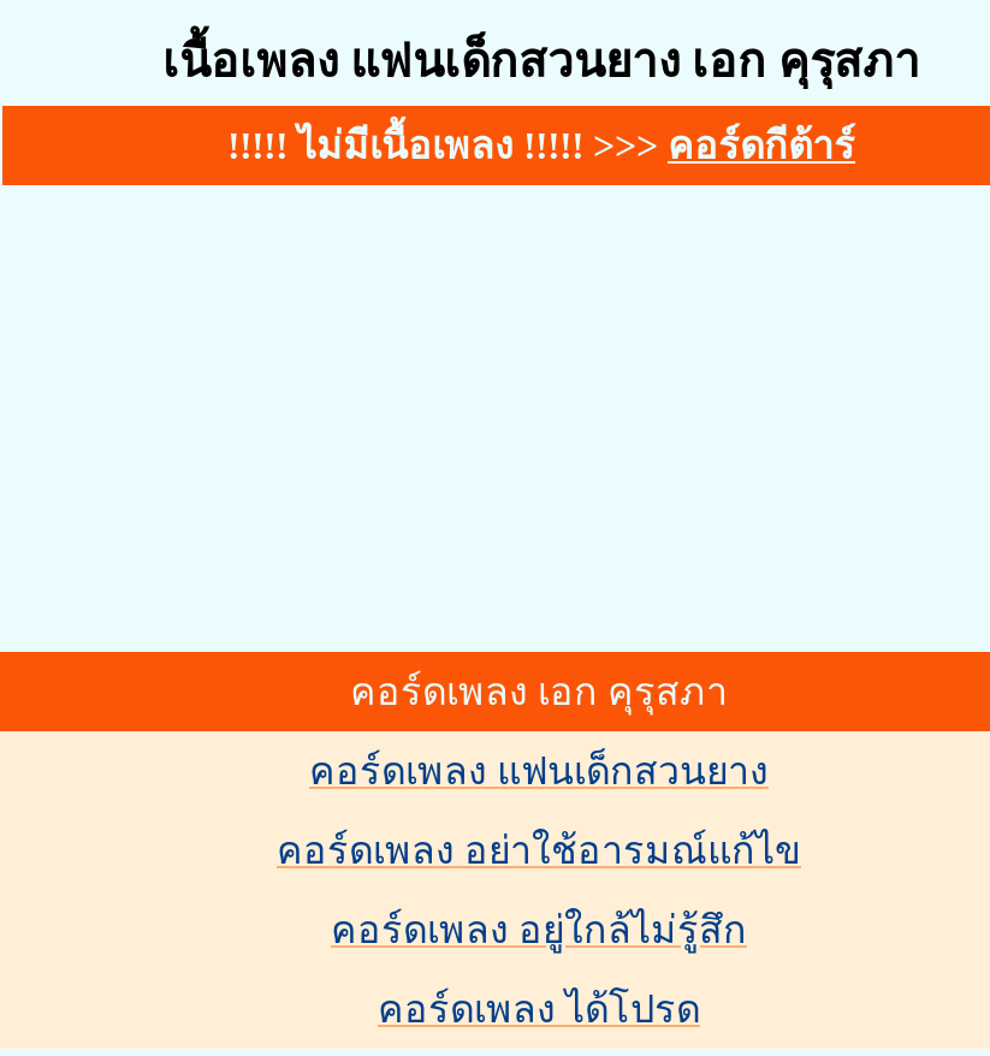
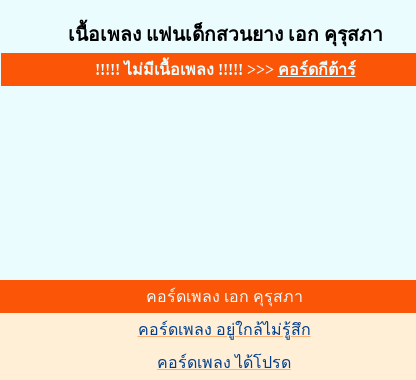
- คอร์ดเพลง แฟนเด็กสวนยาง
- คอร์ดเพลง อย่าใช้อารมณ์แก้ไข
